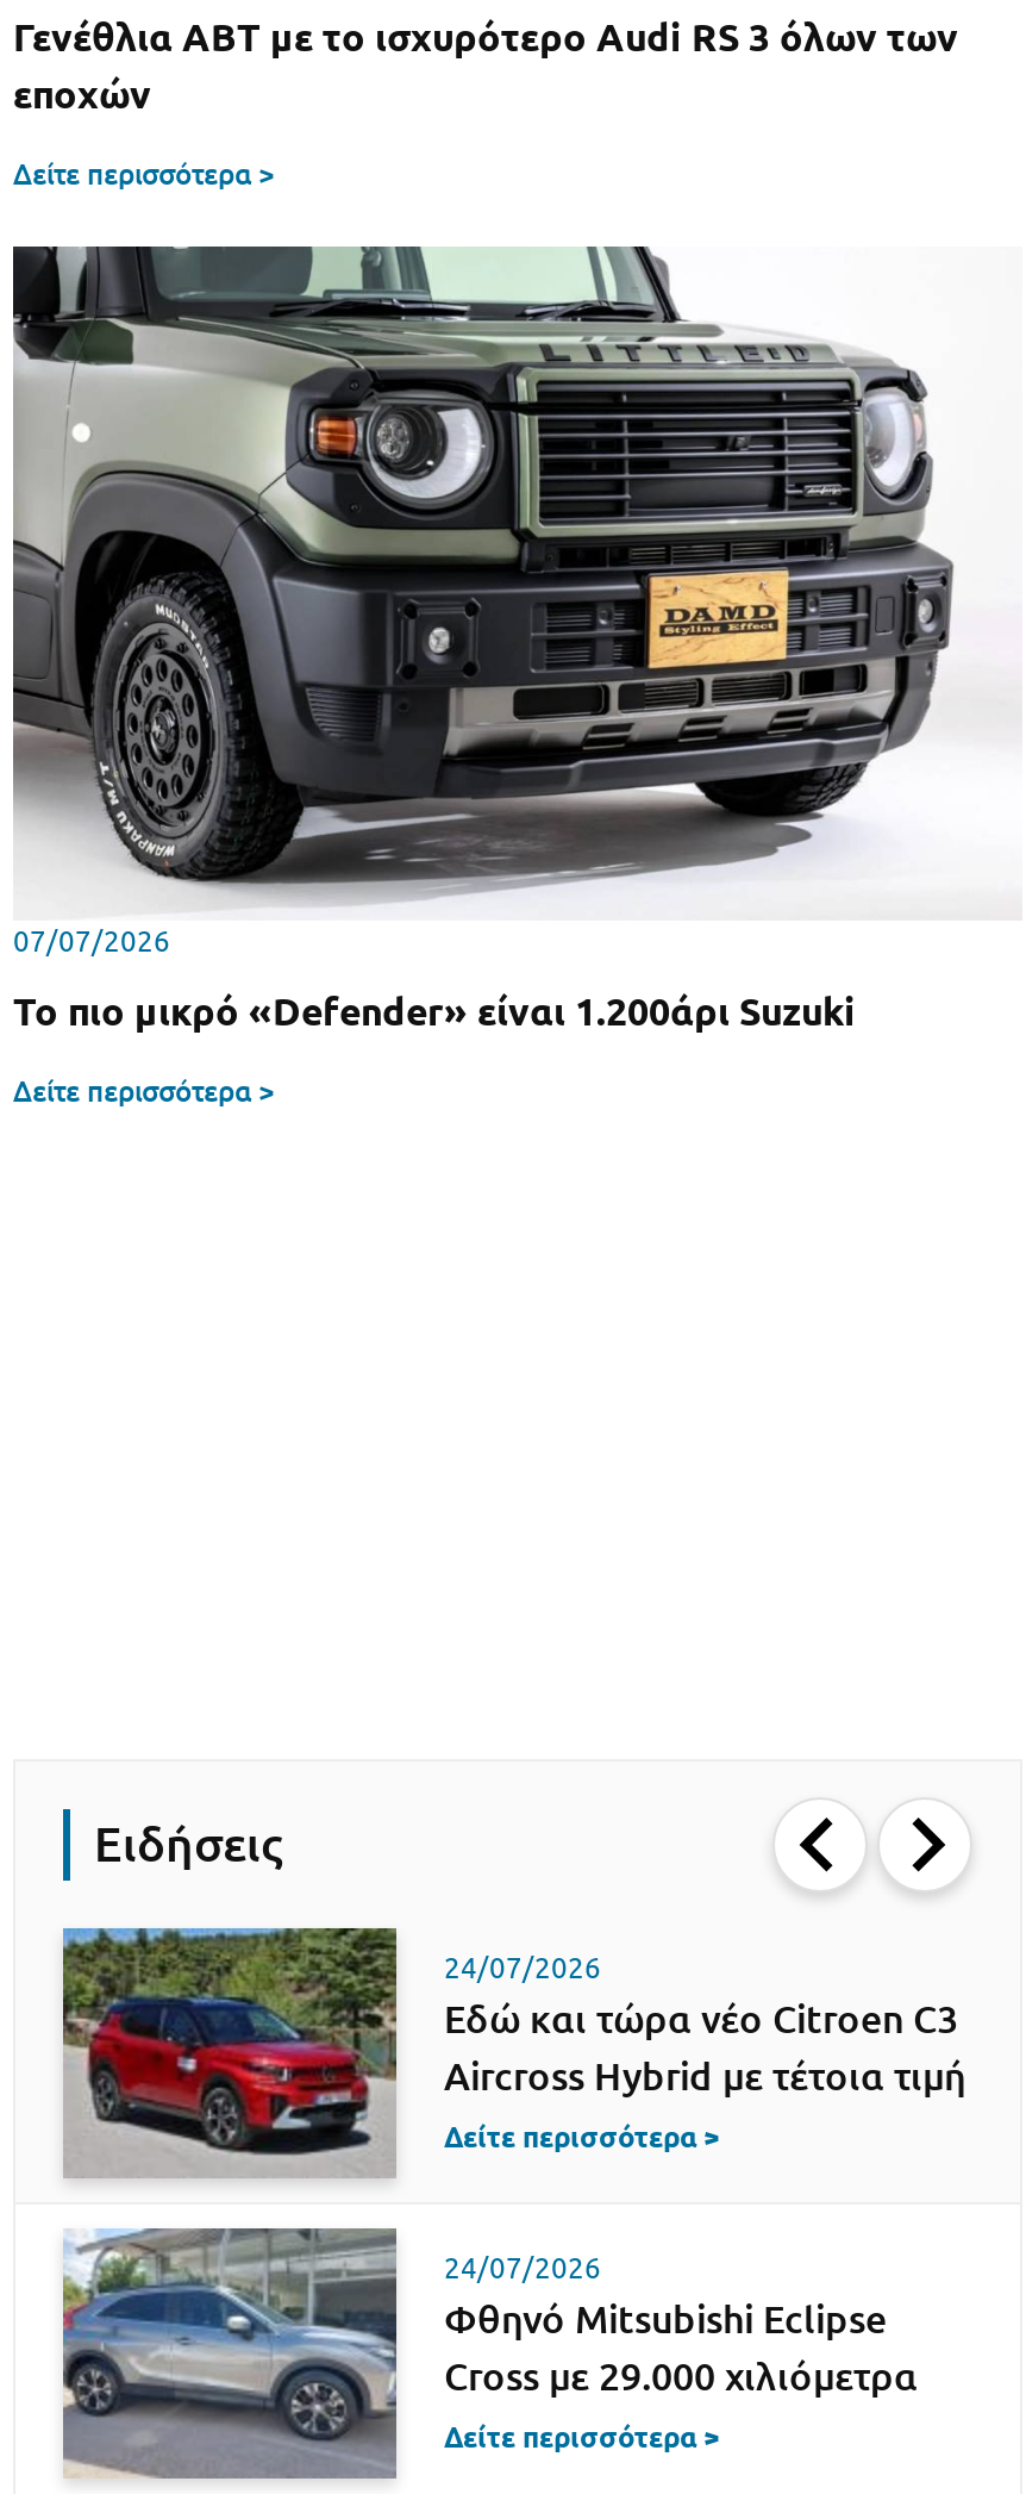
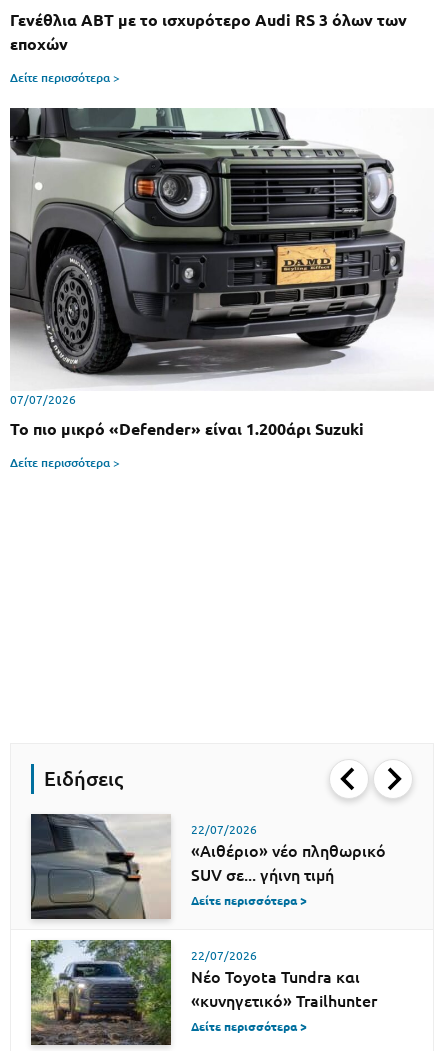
- [image]
- 24/07/2026
- Εδώ και τώρα νέο Citroen C3
- Aircross Hybrid με τέτοια τιμή
+ [image]
+ 22/07/2026
+ «Αιθέριο» νέο πληθωρικό
+ SUV σε... γήινη τιμή

- [image]
- 24/07/2026
- Φθηνό Mitsubishi Eclipse
- Cross με 29.000 χιλιόμετρα
+ [image]
+ 22/07/2026
+ Νέο Toyota Tundra και
+ «κυνηγετικό» Trailhunter
